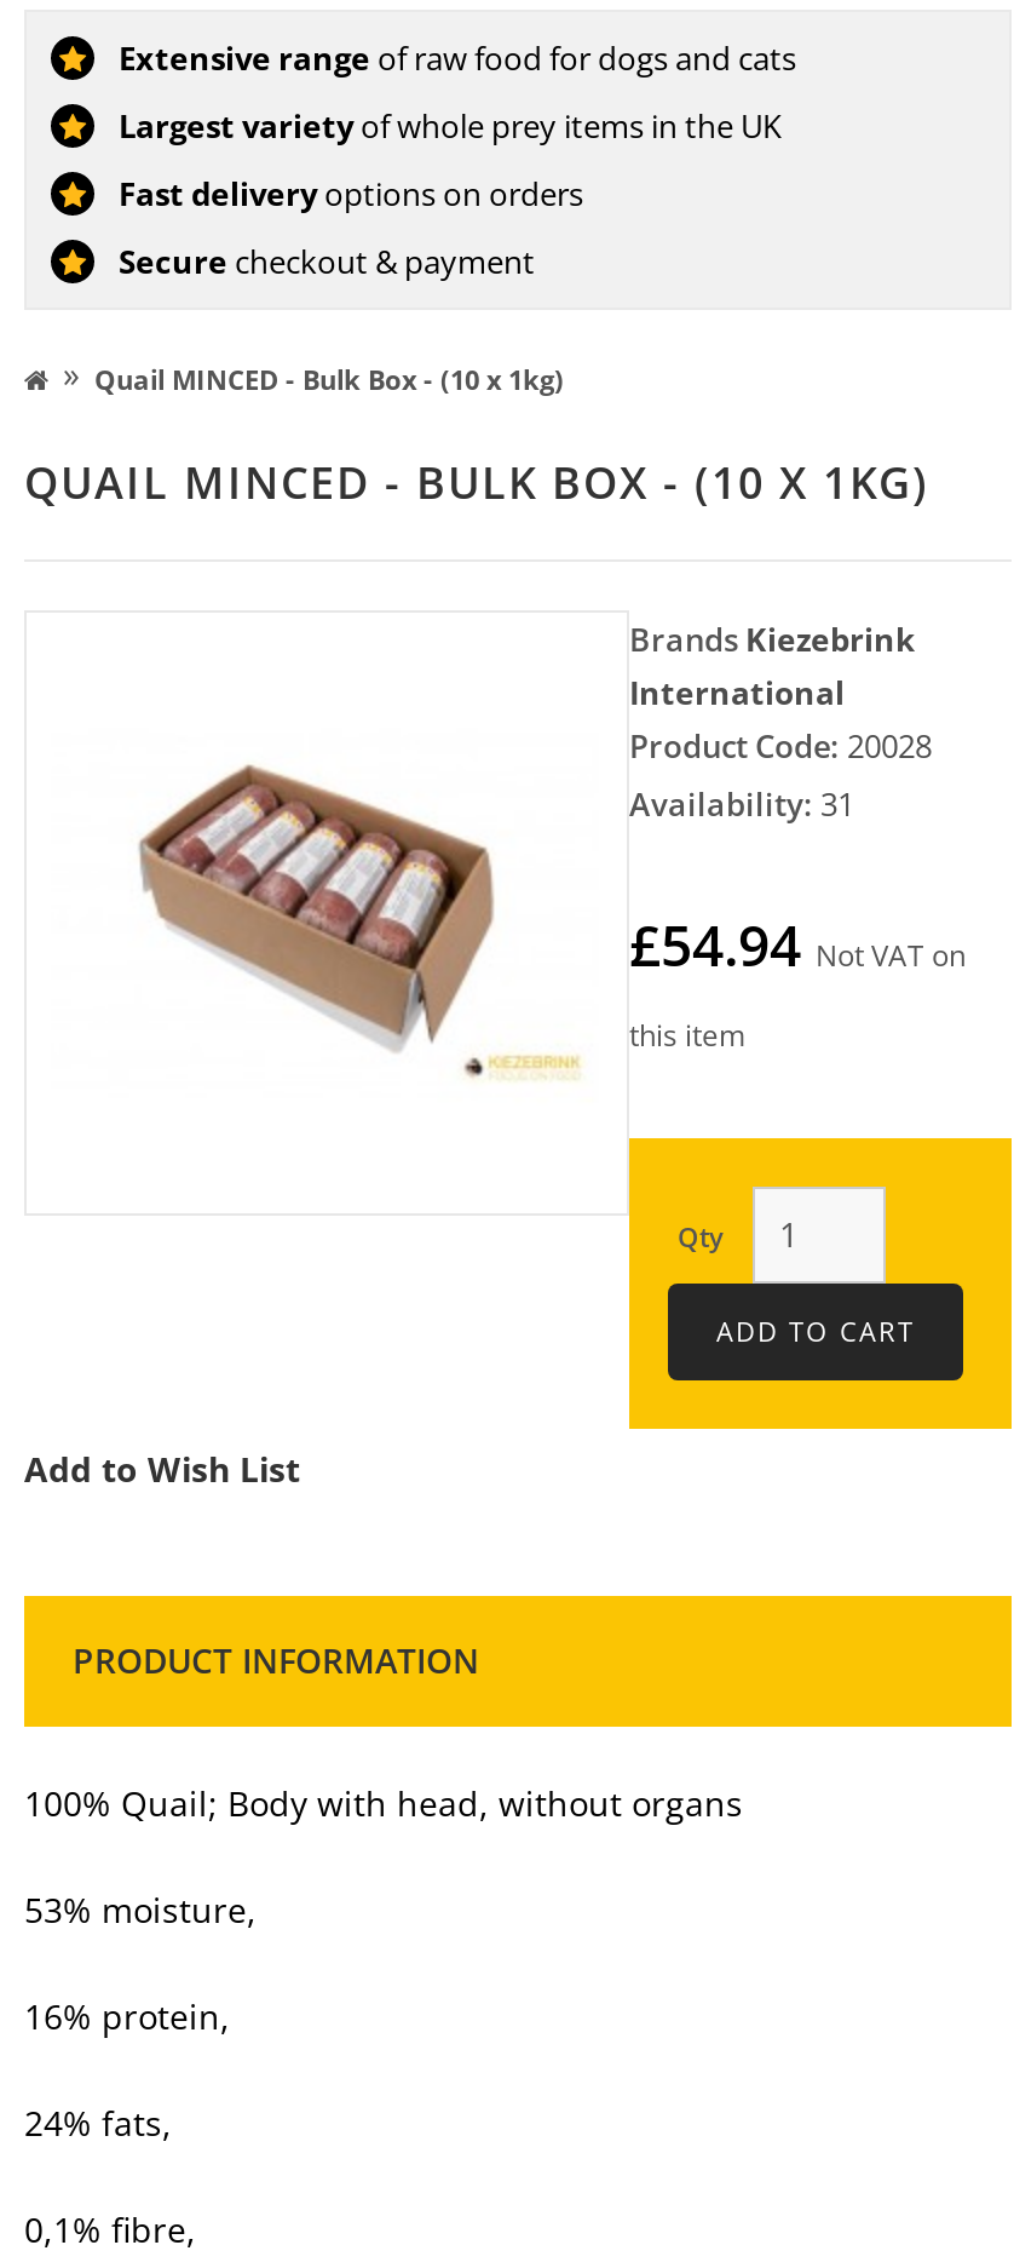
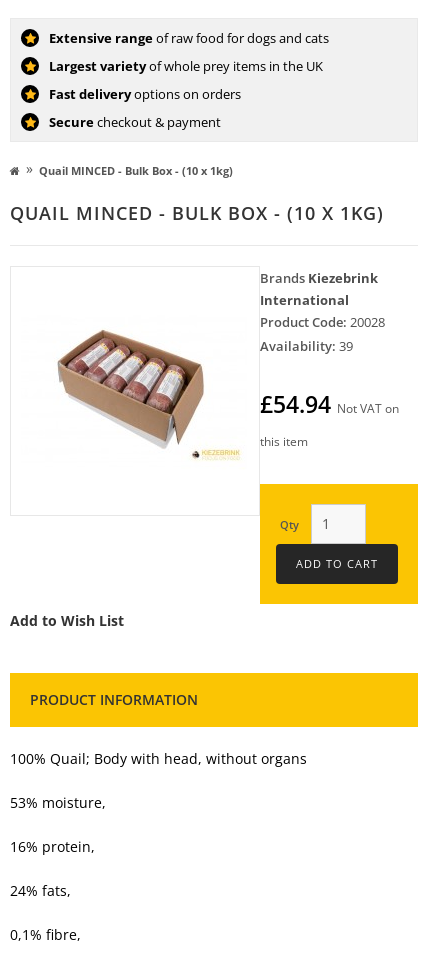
- Availability: 31
+ Availability: 39
